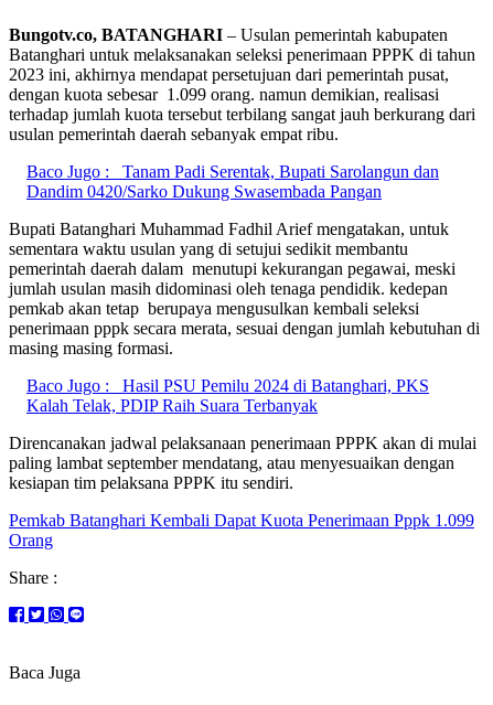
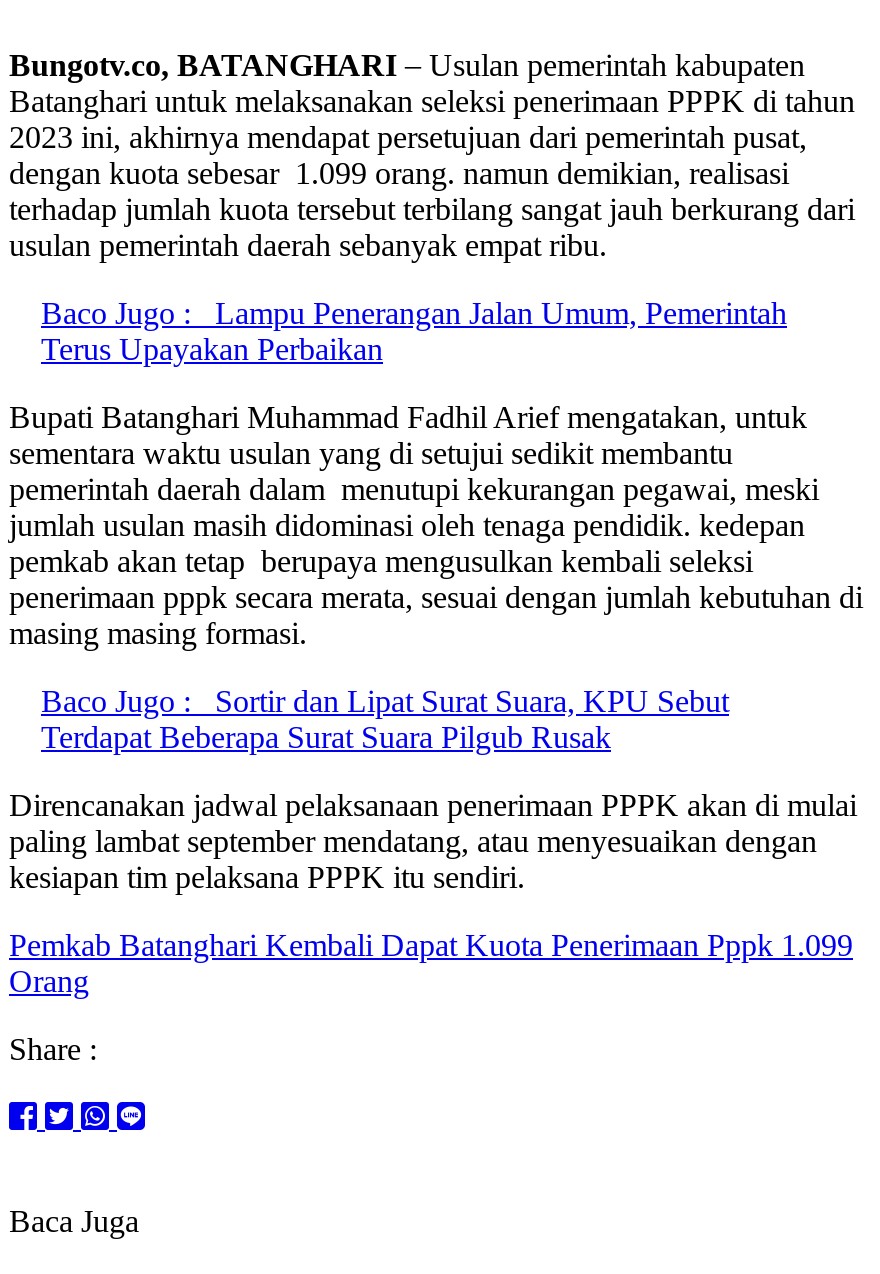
- Baco Jugo : Tanam Padi Serentak, Bupati Sarolangun dan
- Dandim 0420/Sarko Dukung Swasembada Pangan
+ Baco Jugo : Lampu Penerangan Jalan Umum, Pemerintah
+ Terus Upayakan Perbaikan

- Baco Jugo : Hasil PSU Pemilu 2024 di Batanghari, PKS
- Kalah Telak, PDIP Raih Suara Terbanyak
+ Baco Jugo : Sortir dan Lipat Surat Suara, KPU Sebut
+ Terdapat Beberapa Surat Suara Pilgub Rusak
